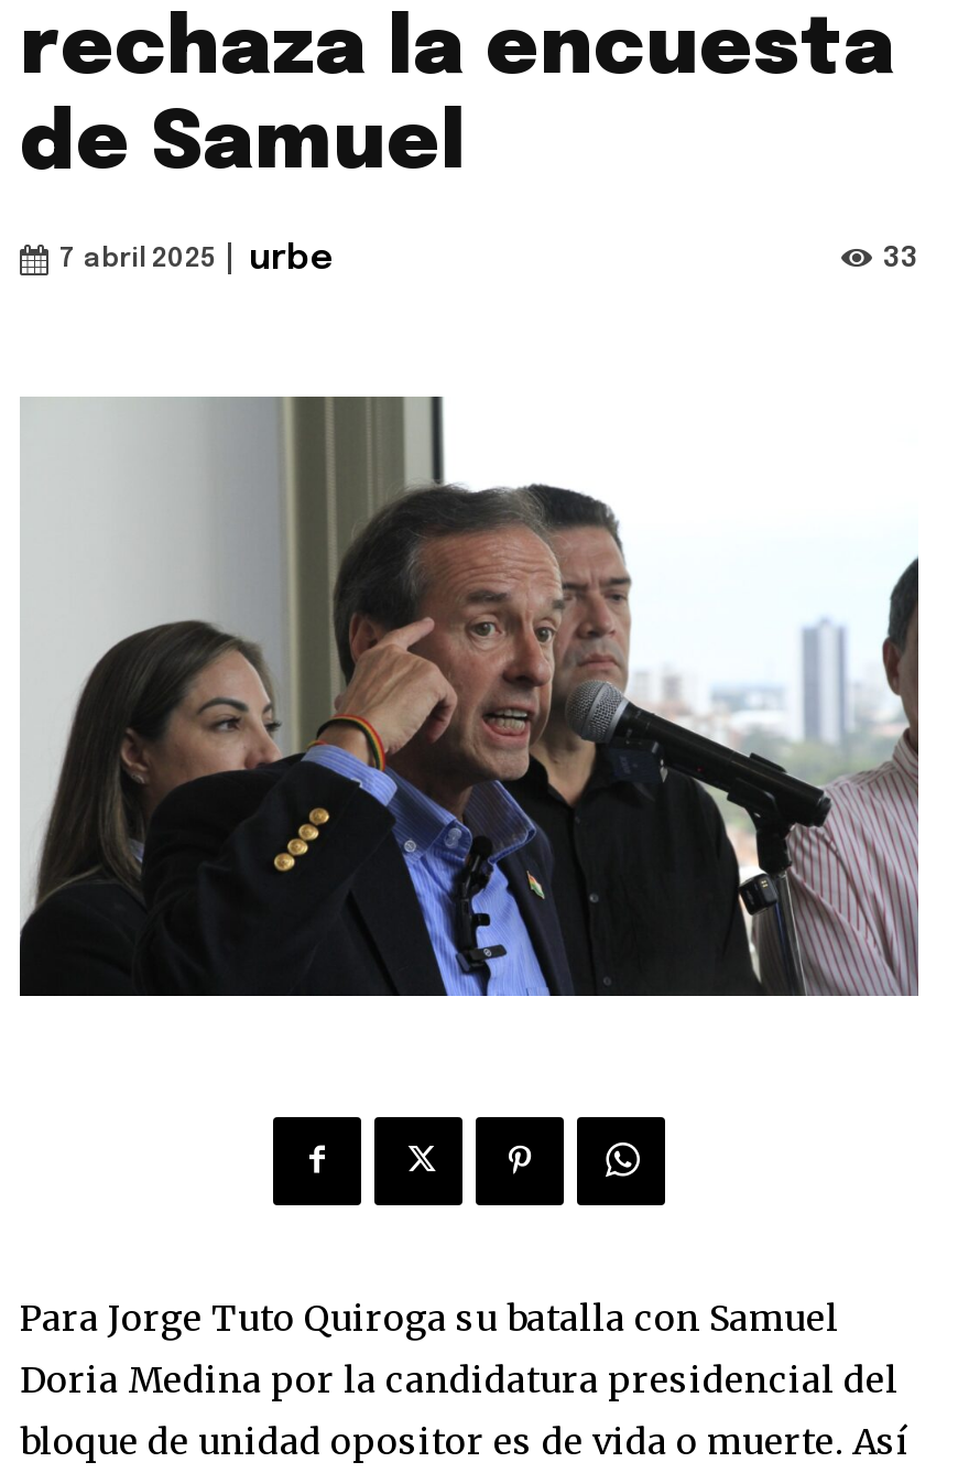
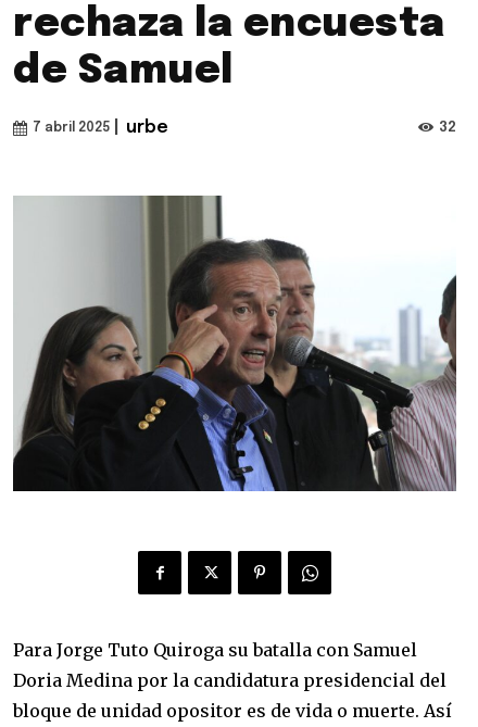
- 33
+ 32
